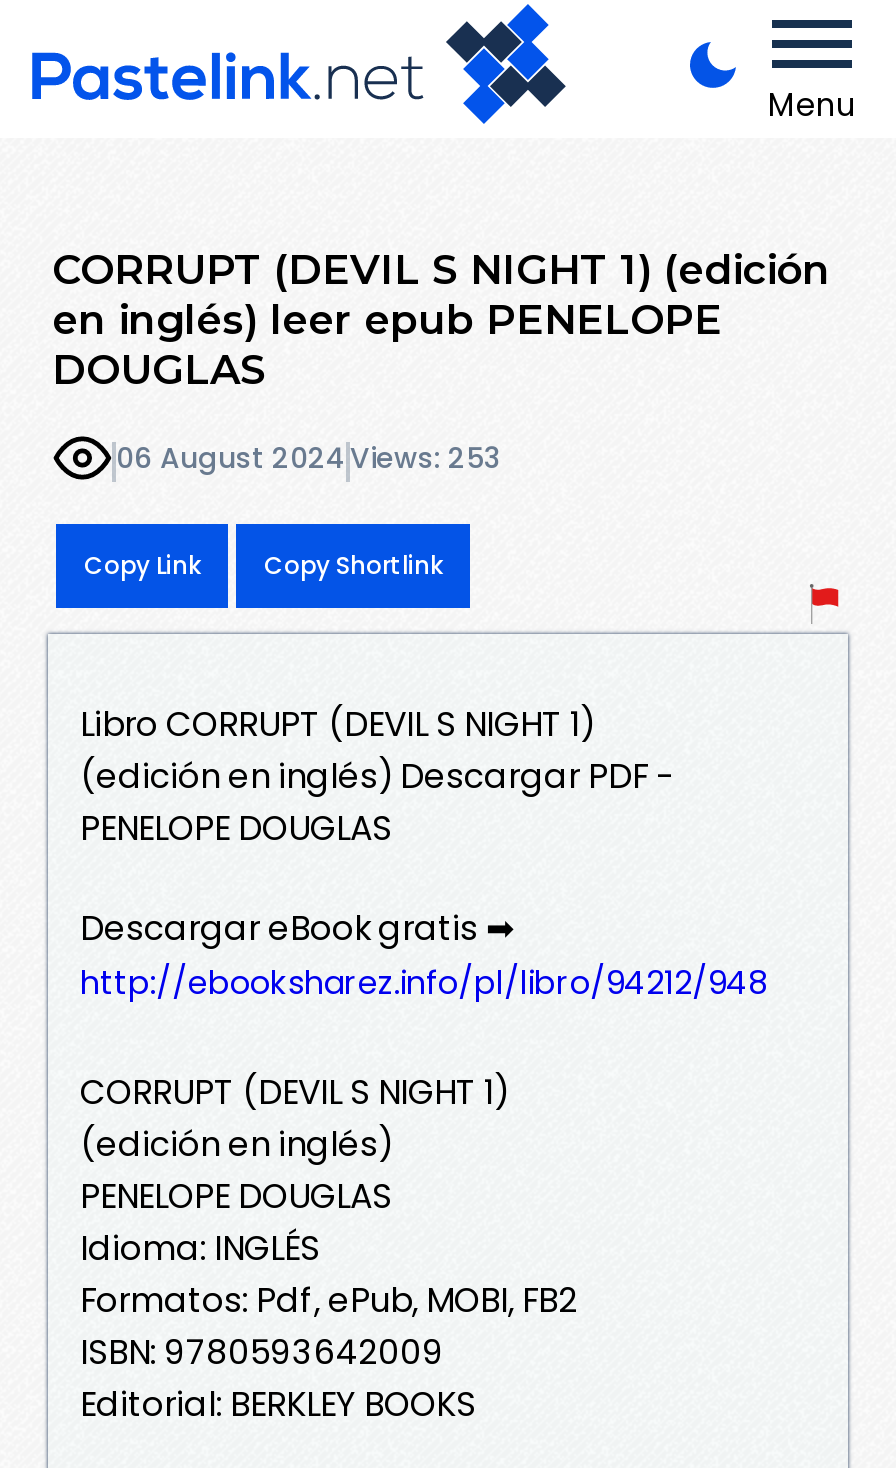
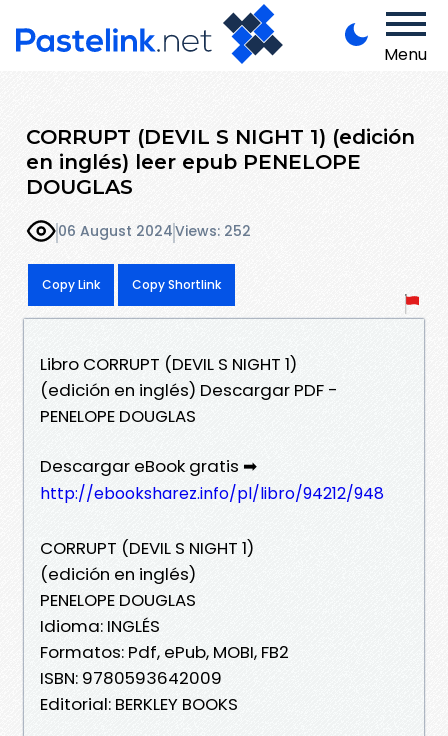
- 06 August 2024 Views: 253
+ 06 August 2024 Views: 252
